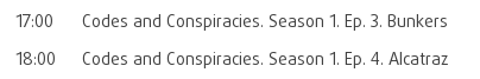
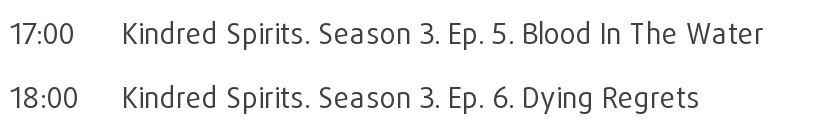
- Codes and Conspiracies. Season 1. Ep. 3. Bunkers
+ Kindred Spirits. Season 3. Ep. 5. Blood In The Water

- Codes and Conspiracies. Season 1. Ep. 4. Alcatraz
+ Kindred Spirits. Season 3. Ep. 6. Dying Regrets
